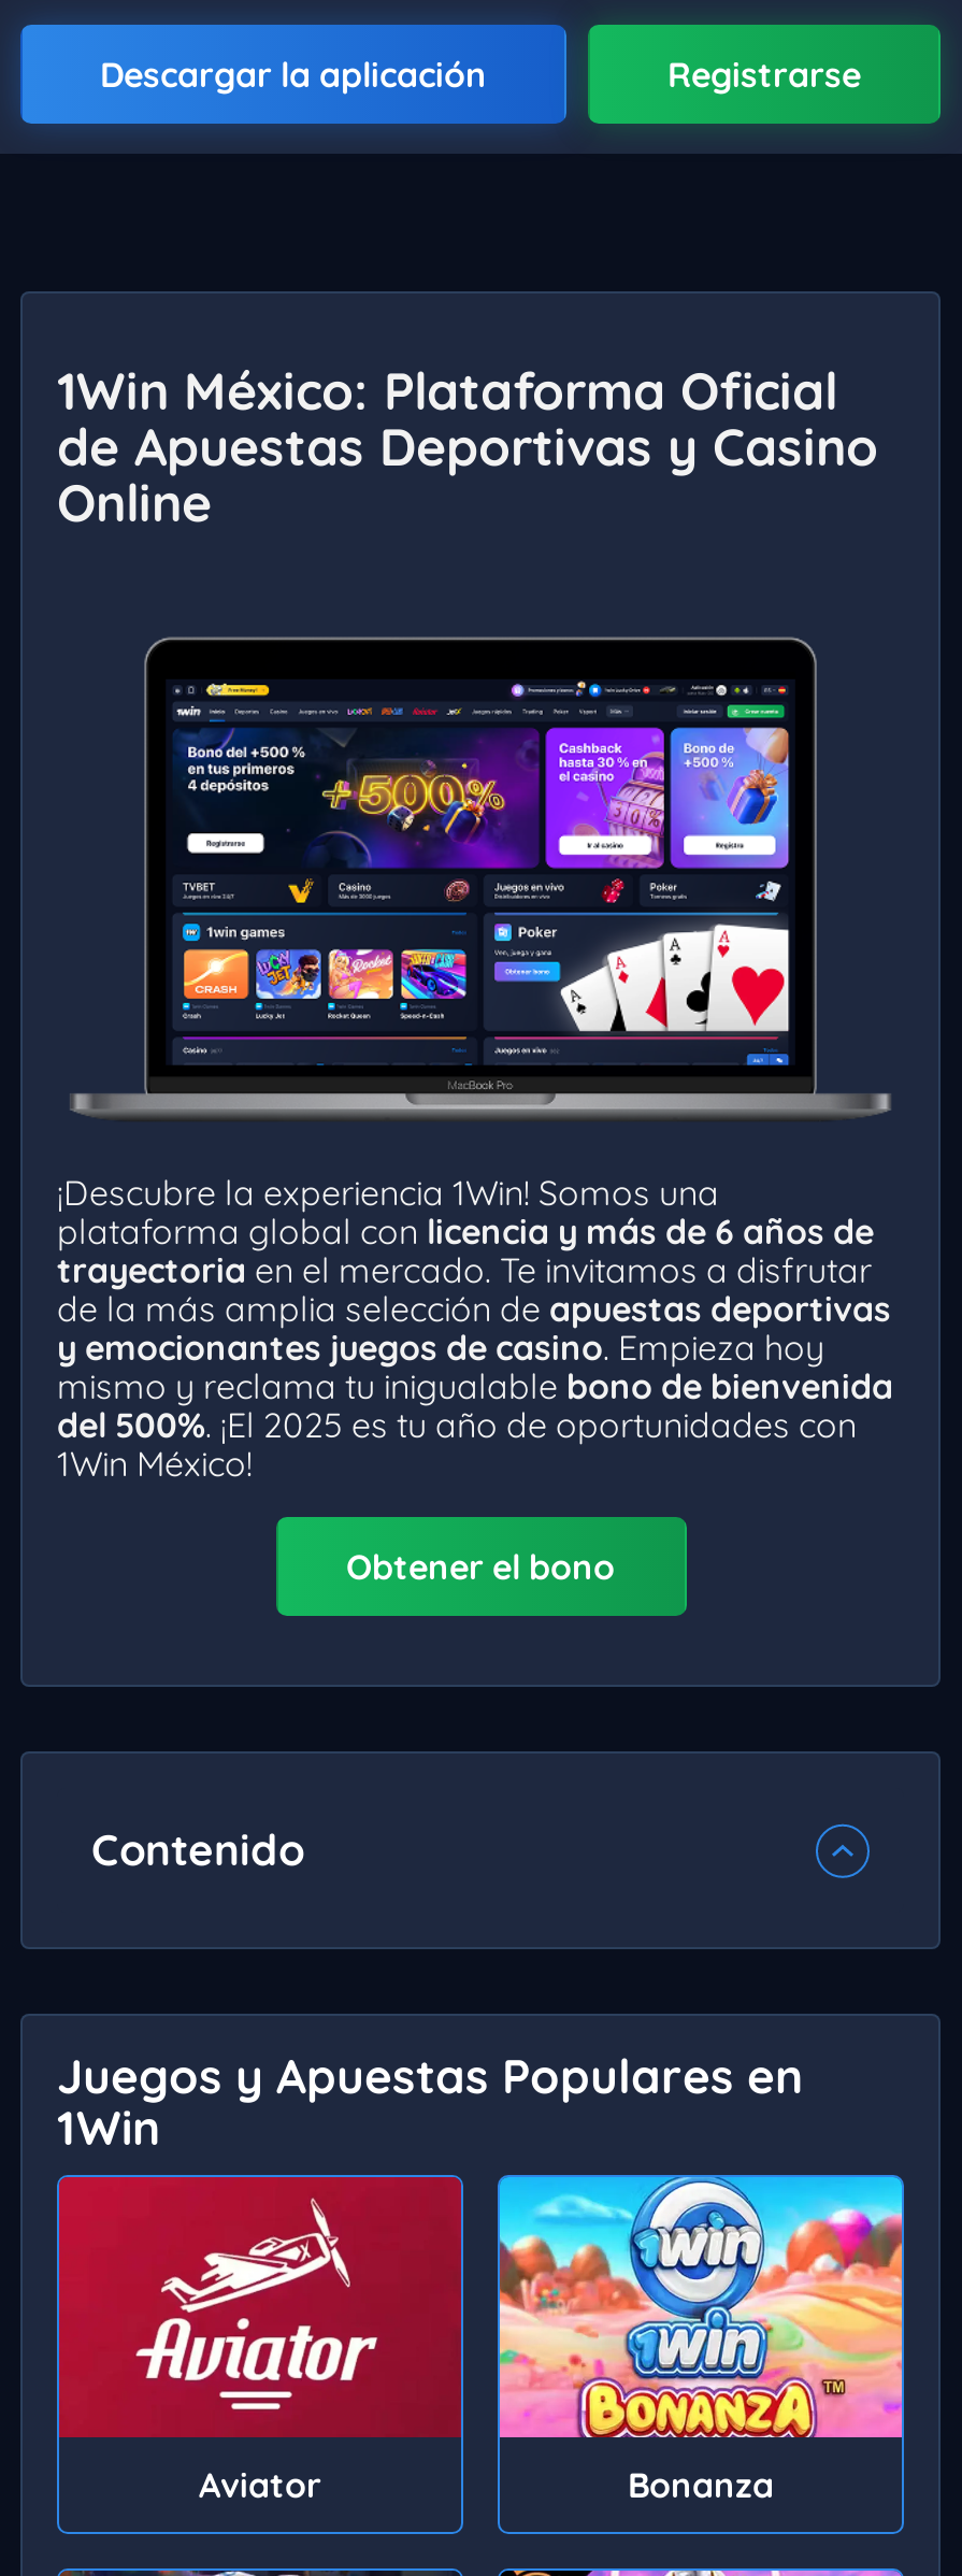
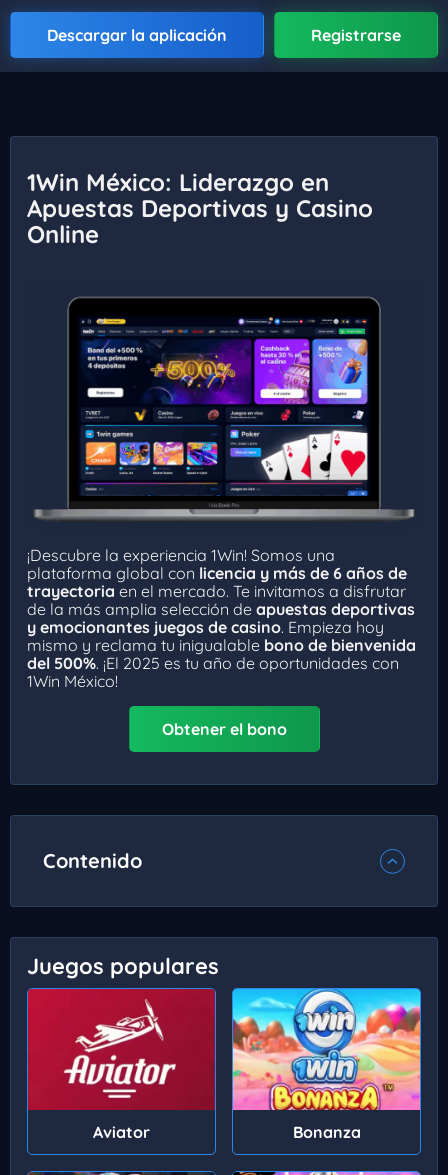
- 1Win México: Plataforma Oficial
- de Apuestas Deportivas y Casino
+ 1Win México: Liderazgo en
+ Apuestas Deportivas y Casino

- Juegos y Apuestas Populares en
- 1Win
+ Juegos populares
